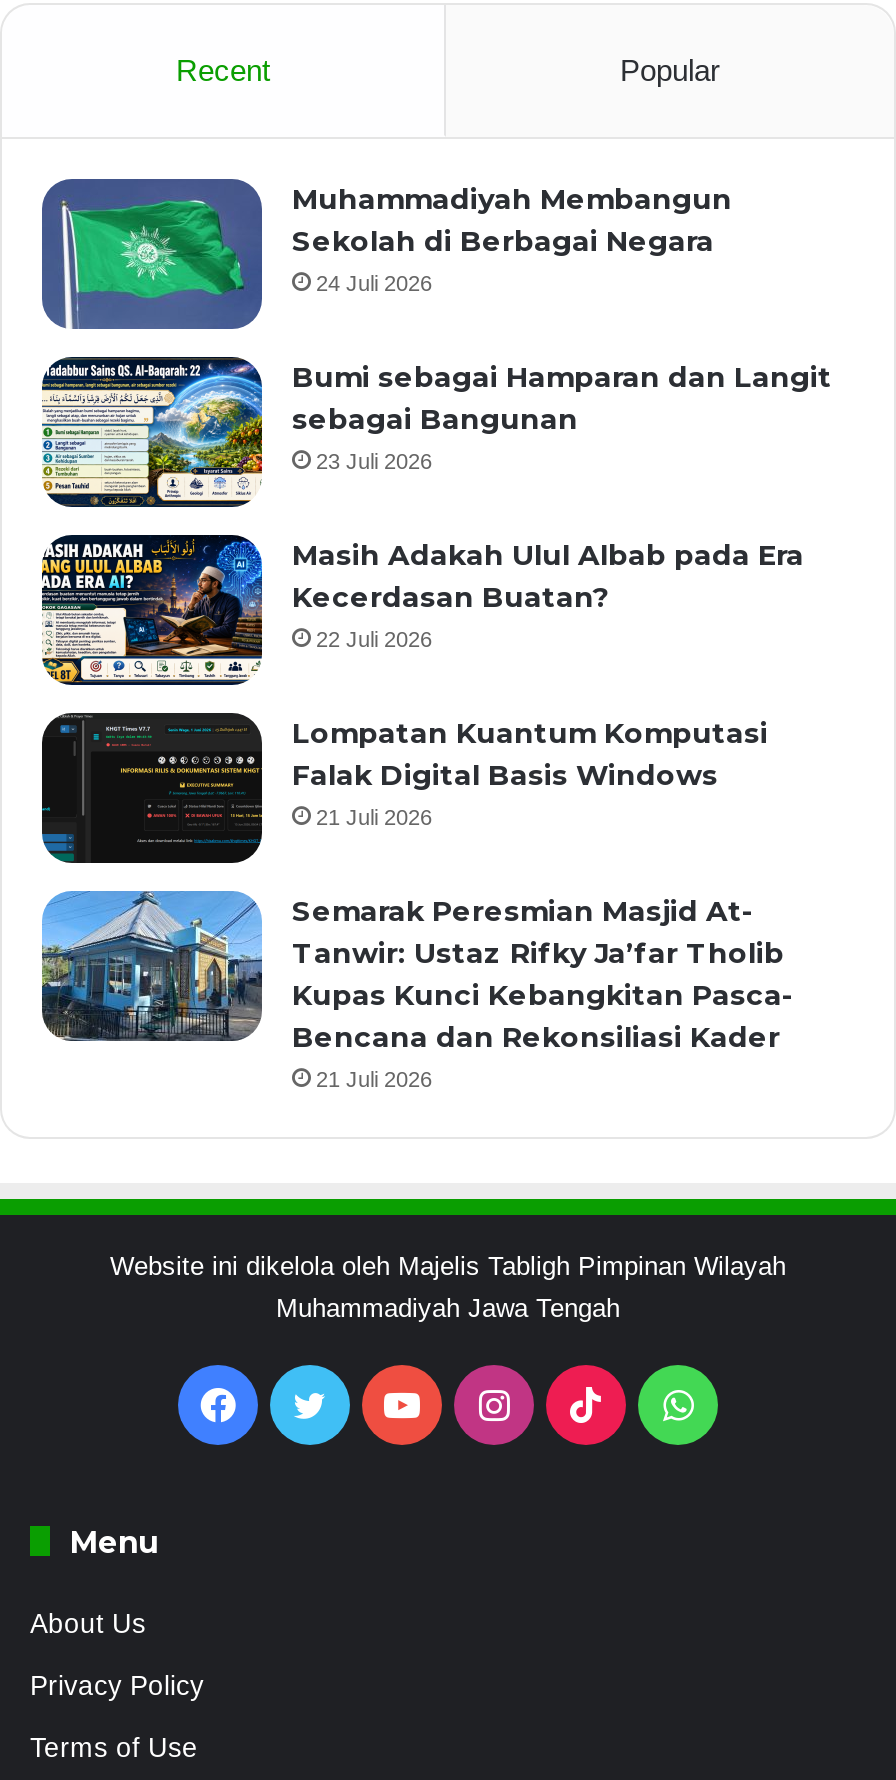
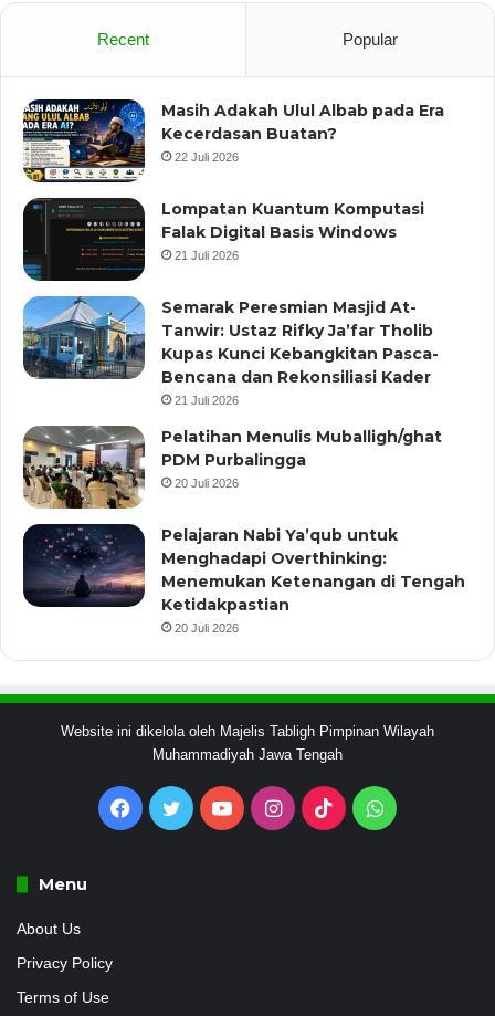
- [image]
- Muhammadiyah Membangun
- Sekolah di Berbagai Negara
- 24 Juli 2026
- Bumi sebagai Hamparan dan Langit
- sebagai Bangunan
- 23 Juli 2026

- [image]

moved up: [image] | Masih Adakah Ulul Albab pada Era | Kecerdasan Buatan? | ... | Bencana dan Rekonsiliasi Kader | 21 Juli 2026

+ [image]
+ Pelatihan Menulis Muballigh/ghat
+ PDM Purbalingga
+ 20 Juli 2026
+ Pelajaran Nabi Ya’qub untuk
+ Menghadapi Overthinking:
+ Menemukan Ketenangan di Tengah
+ Ketidakpastian
+ 20 Juli 2026

+ [image]
